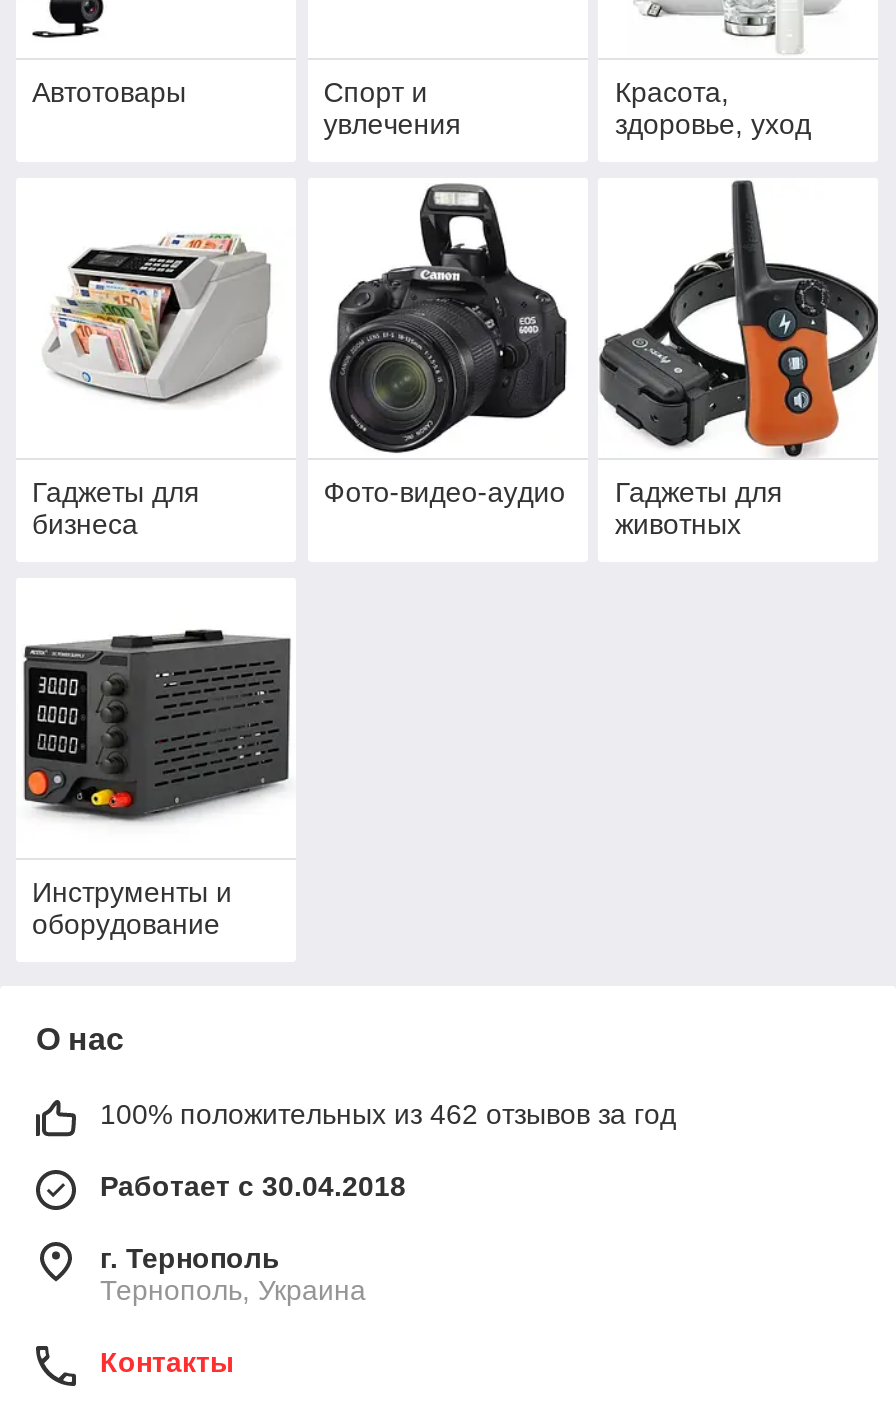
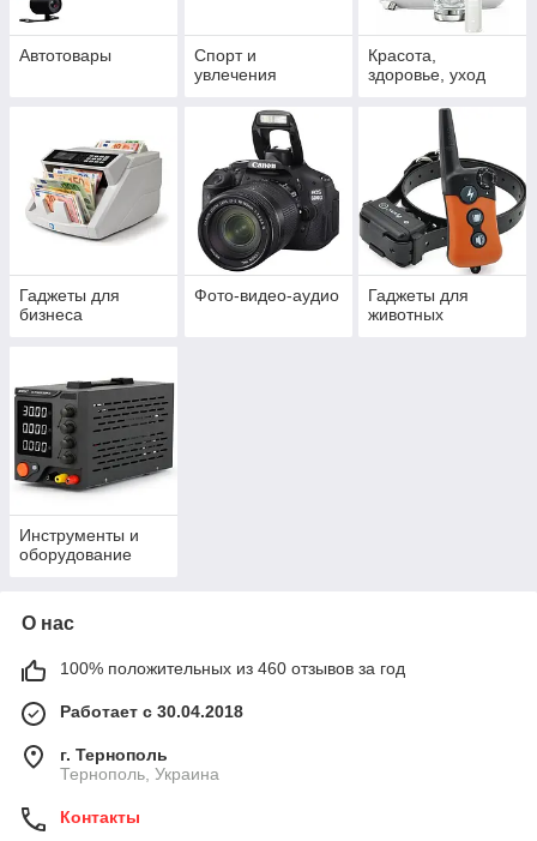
- 100% положительных из 462 отзывов за год
+ 100% положительных из 460 отзывов за год
